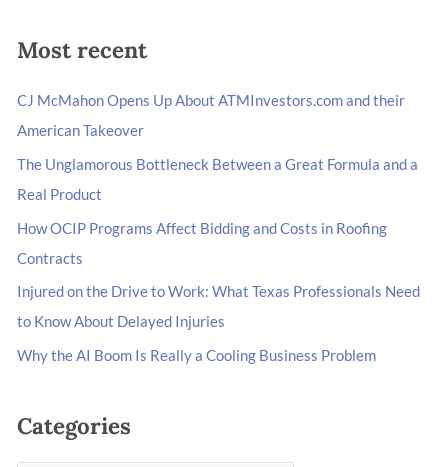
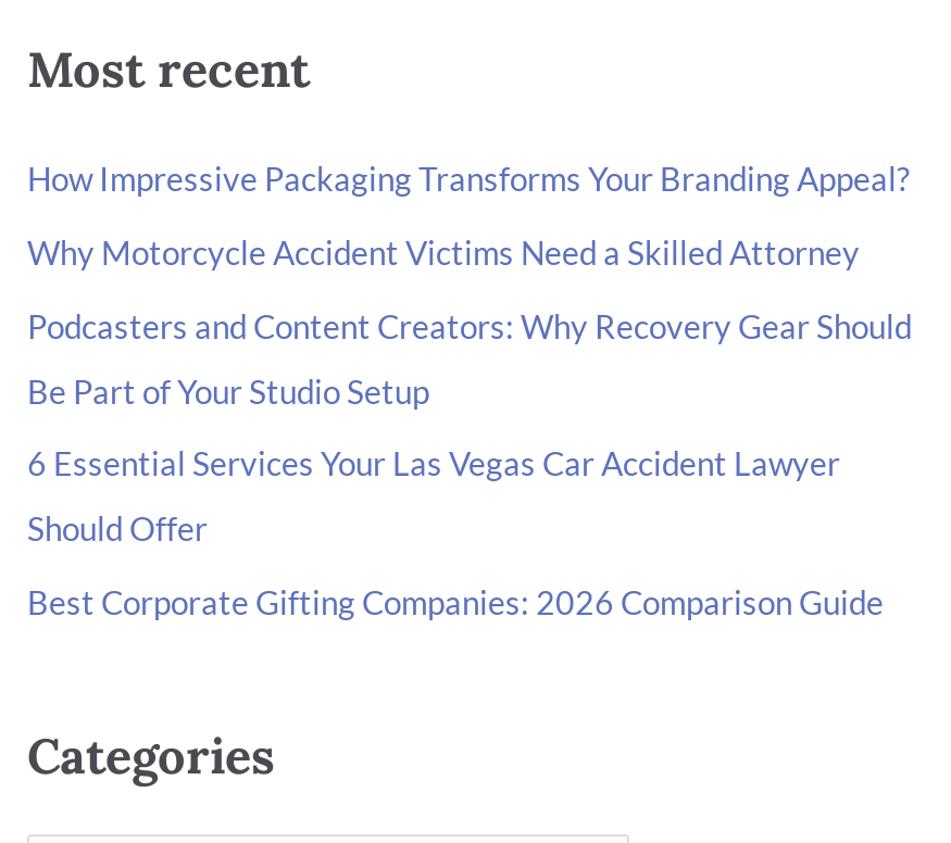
- CJ McMahon Opens Up About ATMInvestors.com and their
- American Takeover
- The Unglamorous Bottleneck Between a Great Formula and a
- Real Product
- How OCIP Programs Affect Bidding and Costs in Roofing
- Contracts
- Injured on the Drive to Work: What Texas Professionals Need
- to Know About Delayed Injuries
- Why the AI Boom Is Really a Cooling Business Problem
+ How Impressive Packaging Transforms Your Branding Appeal?
+ Why Motorcycle Accident Victims Need a Skilled Attorney
+ Podcasters and Content Creators: Why Recovery Gear Should
+ Be Part of Your Studio Setup
+ 6 Essential Services Your Las Vegas Car Accident Lawyer
+ Should Offer
+ Best Corporate Gifting Companies: 2026 Comparison Guide
